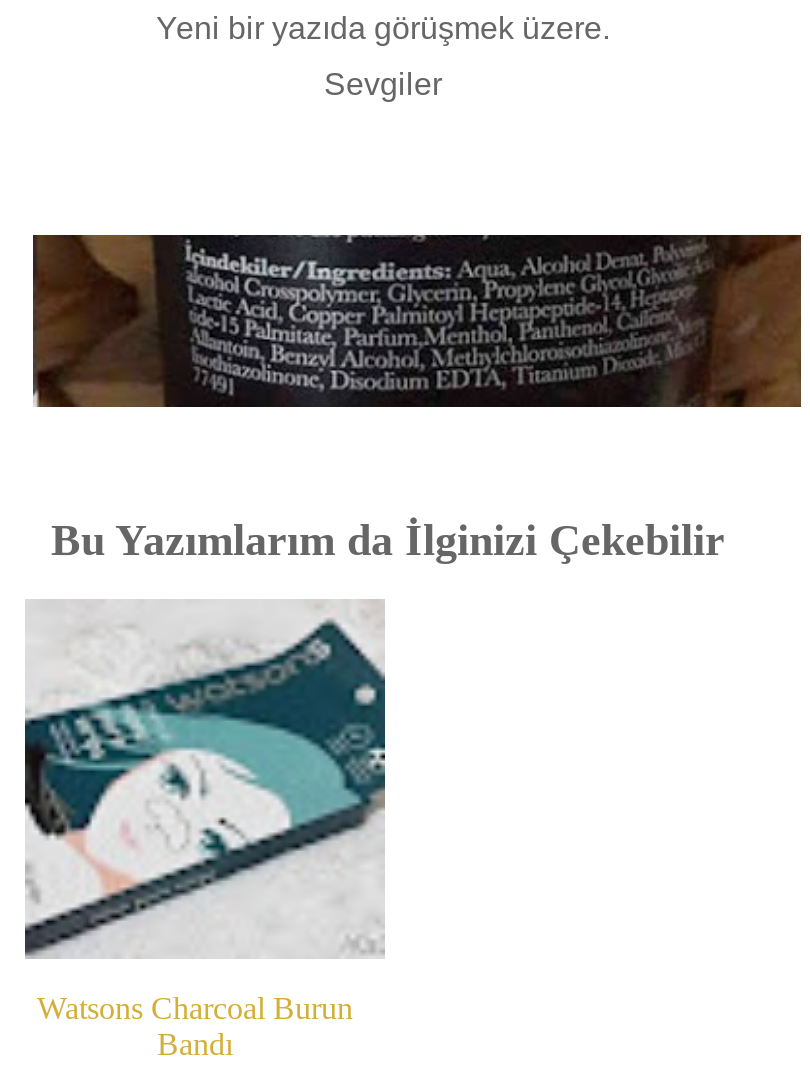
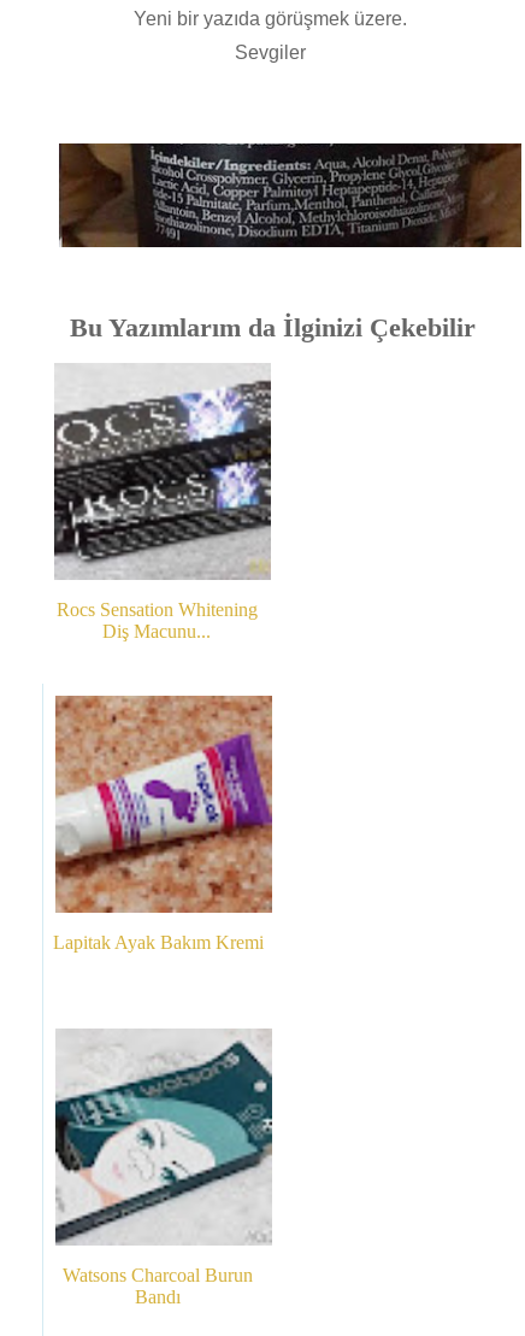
+ [image]
+ Lapitak Ayak Bakım Kremi

+ [image]
+ Rocs Sensation Whitening
+ Diş Macunu...
